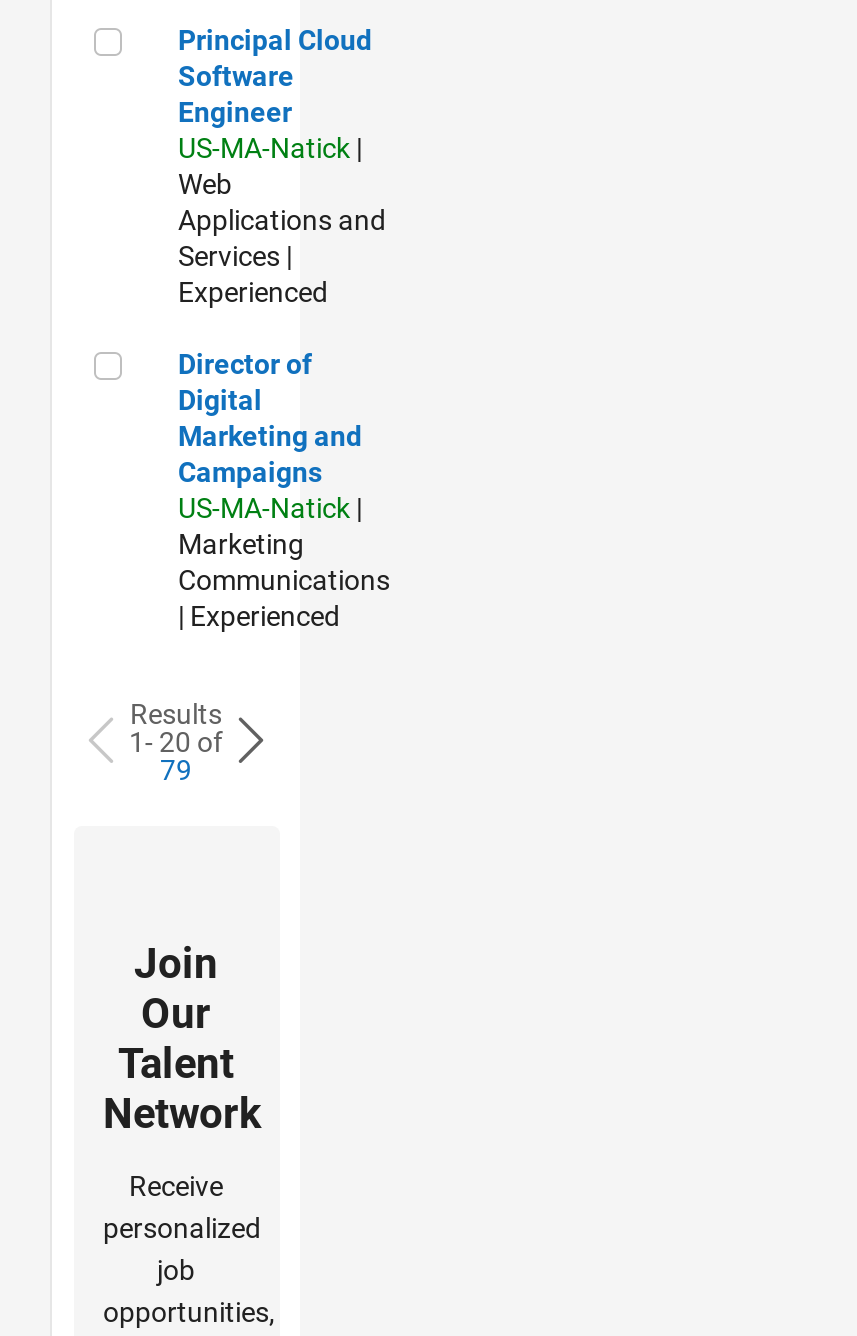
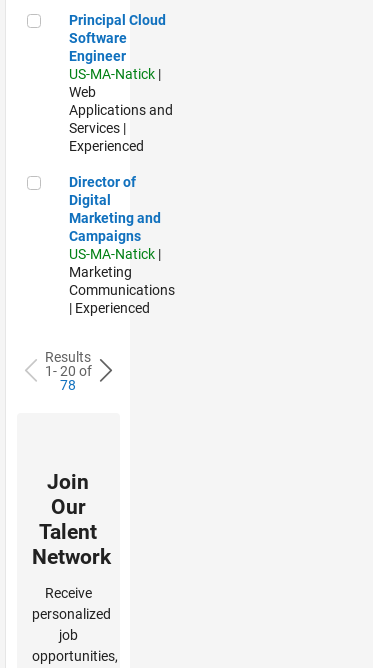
- 79
+ 78
